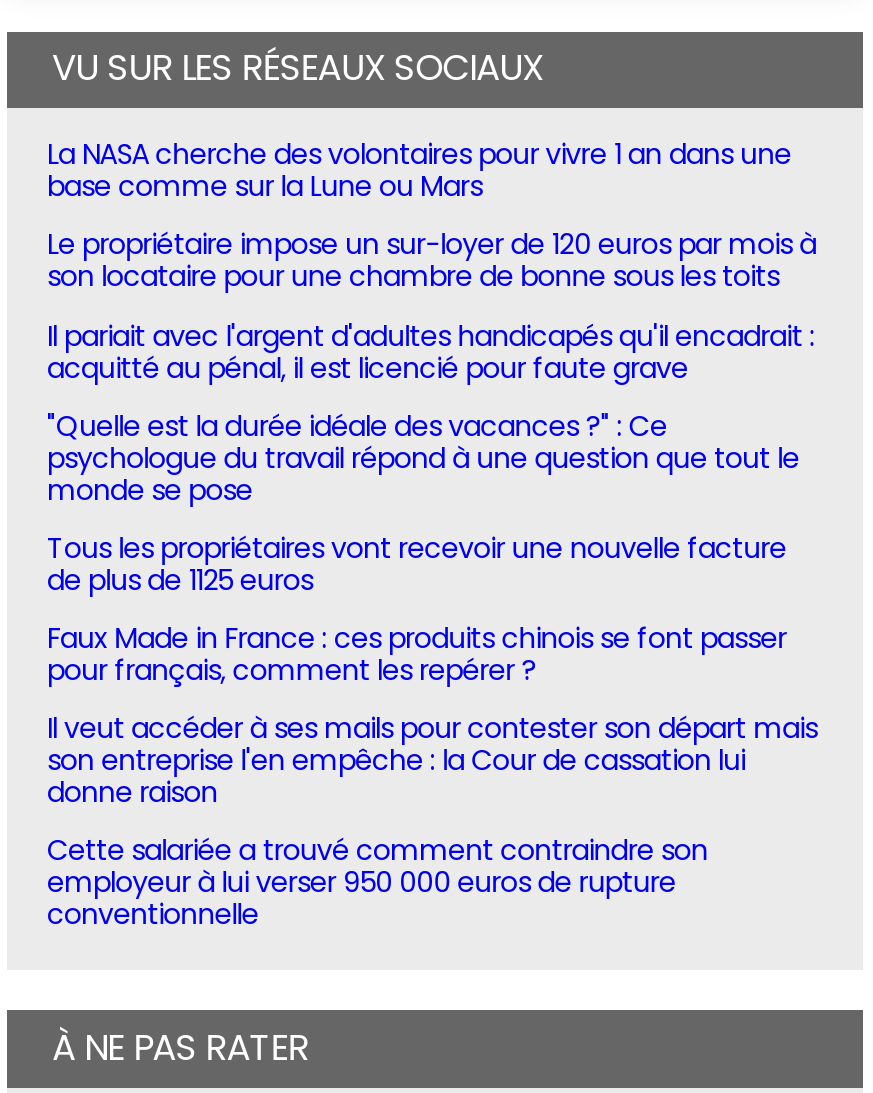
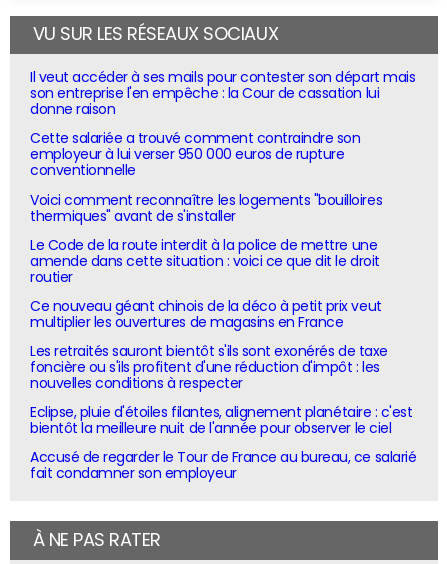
- La NASA cherche des volontaires pour vivre 1 an dans une
- base comme sur la Lune ou Mars
- Le propriétaire impose un sur-loyer de 120 euros par mois à
- son locataire pour une chambre de bonne sous les toits
- Il pariait avec l'argent d'adultes handicapés qu'il encadrait :
- acquitté au pénal, il est licencié pour faute grave
- "Quelle est la durée idéale des vacances ?" : Ce
- psychologue du travail répond à une question que tout le
- monde se pose
- Tous les propriétaires vont recevoir une nouvelle facture
- de plus de 1125 euros
- Faux Made in France : ces produits chinois se font passer
- pour français, comment les repérer ?

moved up: Il veut accéder à ses mails pour contester son départ mais | son entreprise l'en empêche : la Cour de cassation lui | donne raison | Cette salariée a trouvé comment contraindre son | employeur à lui verser 950 000 euros de rupture | conventionnelle

+ Voici comment reconnaître les logements "bouilloires
+ thermiques" avant de s'installer
+ Le Code de la route interdit à la police de mettre une
+ amende dans cette situation : voici ce que dit le droit
+ routier
+ Ce nouveau géant chinois de la déco à petit prix veut
+ multiplier les ouvertures de magasins en France
+ Les retraités sauront bientôt s'ils sont exonérés de taxe
+ foncière ou s'ils profitent d'une réduction d'impôt : les
+ nouvelles conditions à respecter
+ Eclipse, pluie d'étoiles filantes, alignement planétaire : c'est
+ bientôt la meilleure nuit de l'année pour observer le ciel
+ Accusé de regarder le Tour de France au bureau, ce salarié
+ fait condamner son employeur
